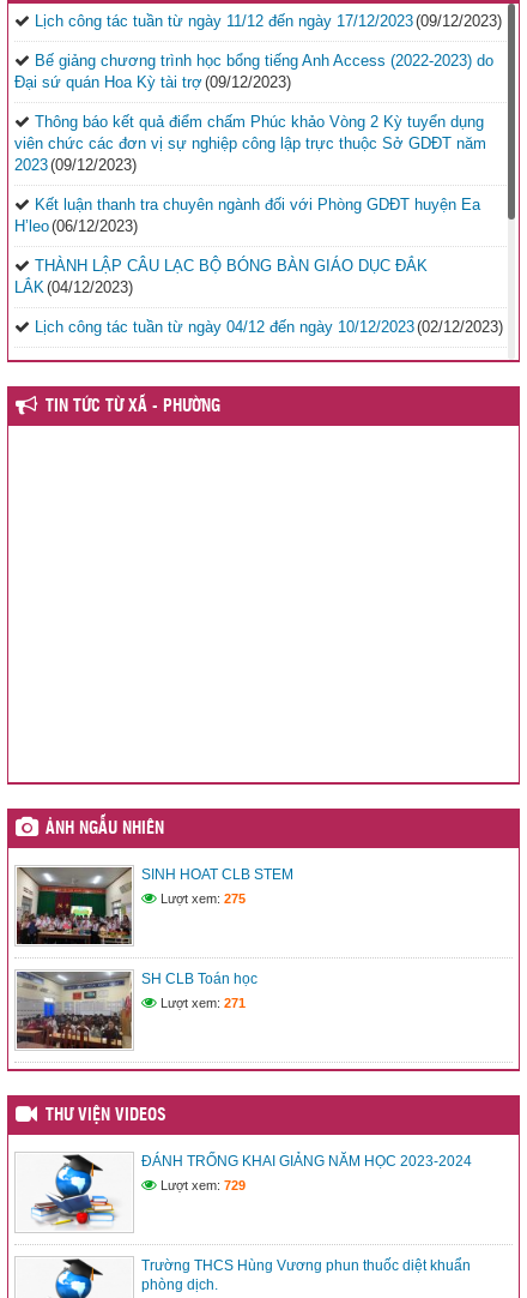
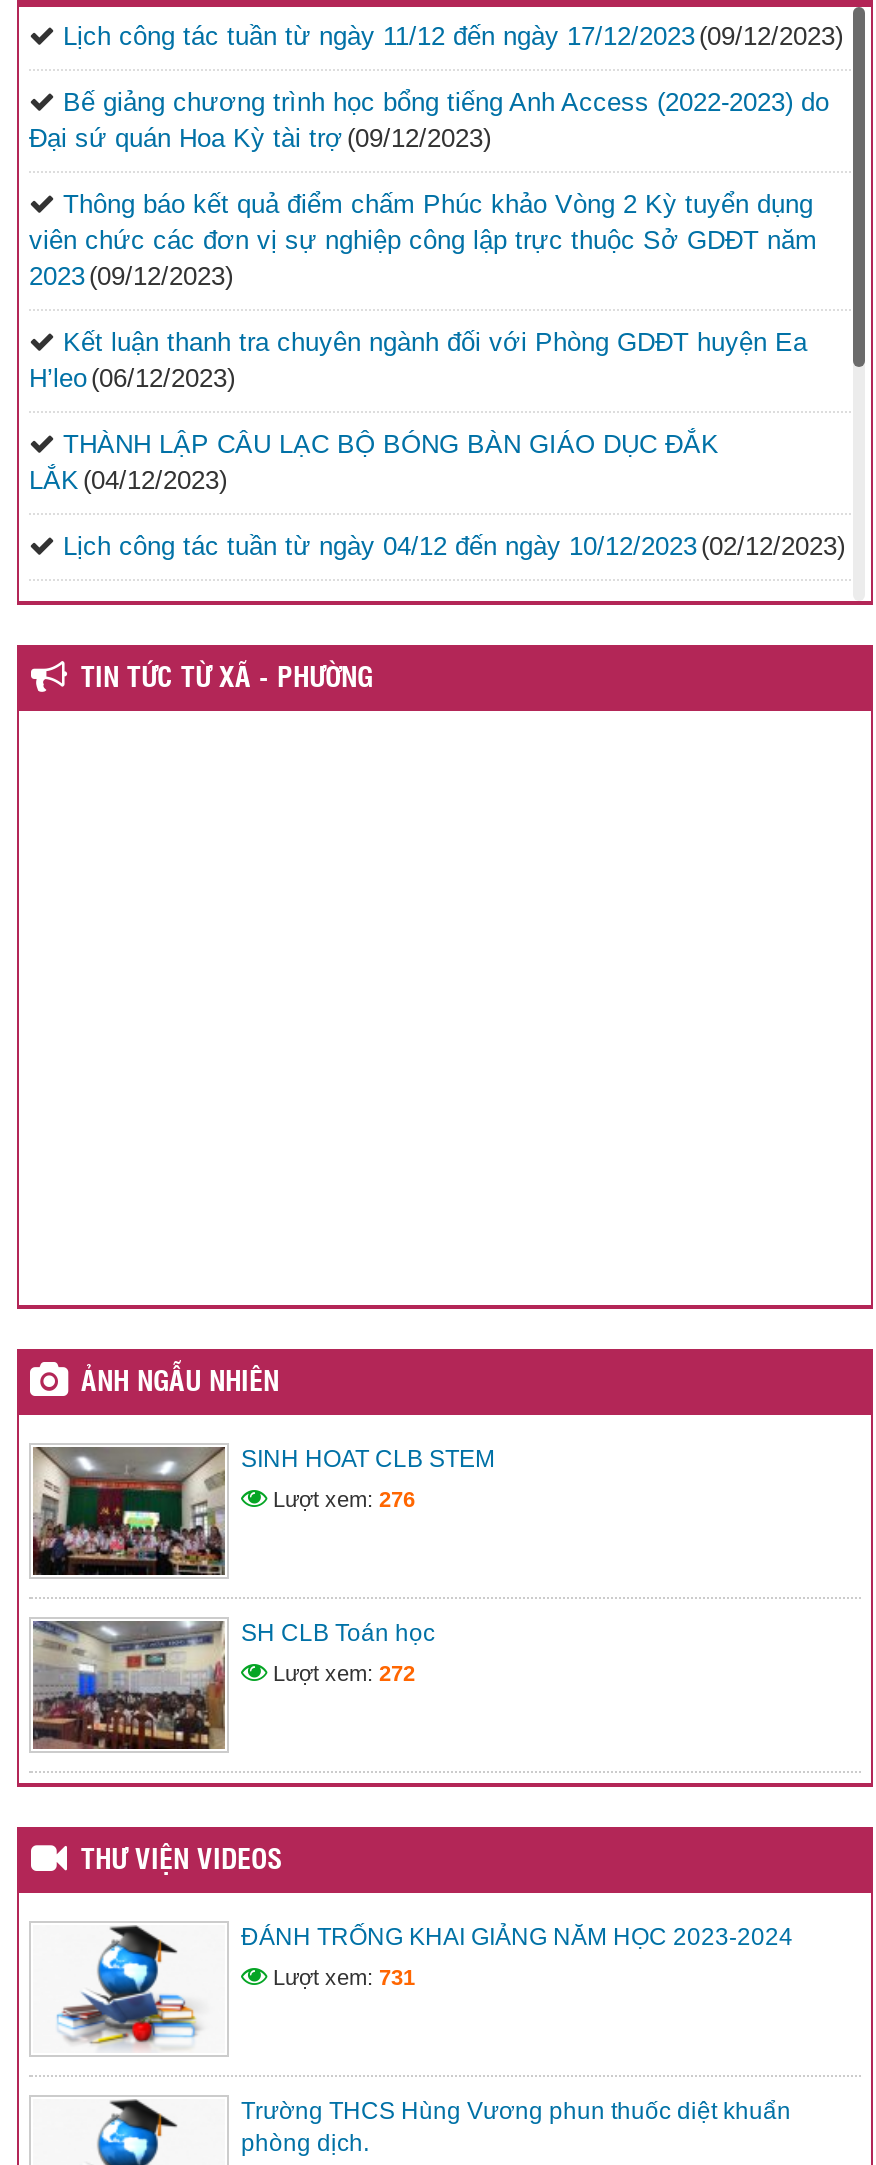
- Lượt xem: 275
+ Lượt xem: 276

- Lượt xem: 271
+ Lượt xem: 272

- Lượt xem: 729
+ Lượt xem: 731
